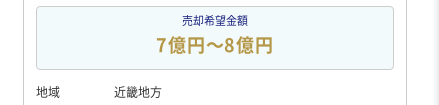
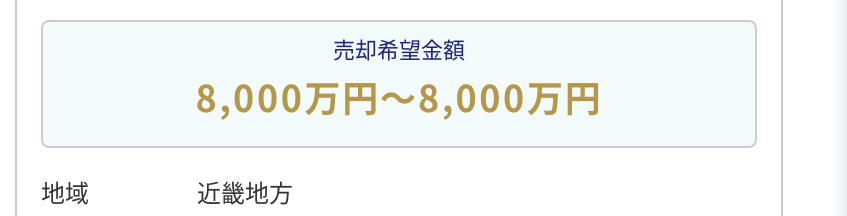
- 7億円〜8億円
+ 8,000万円〜8,000万円
